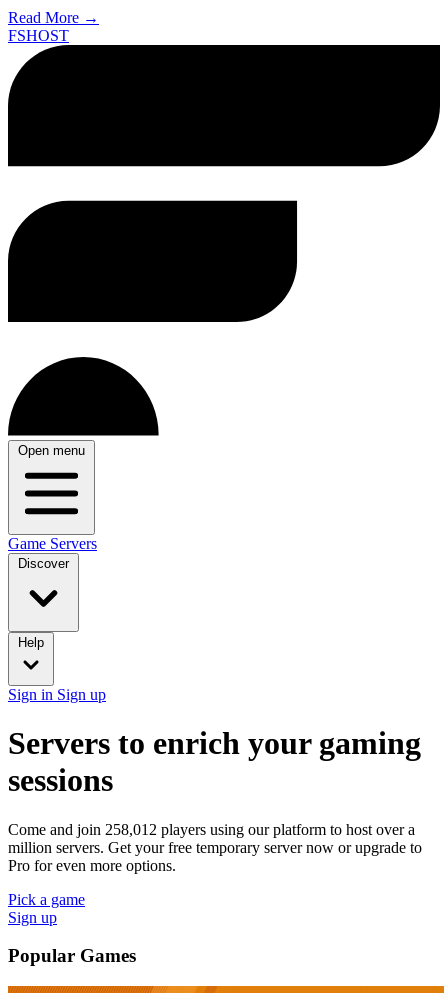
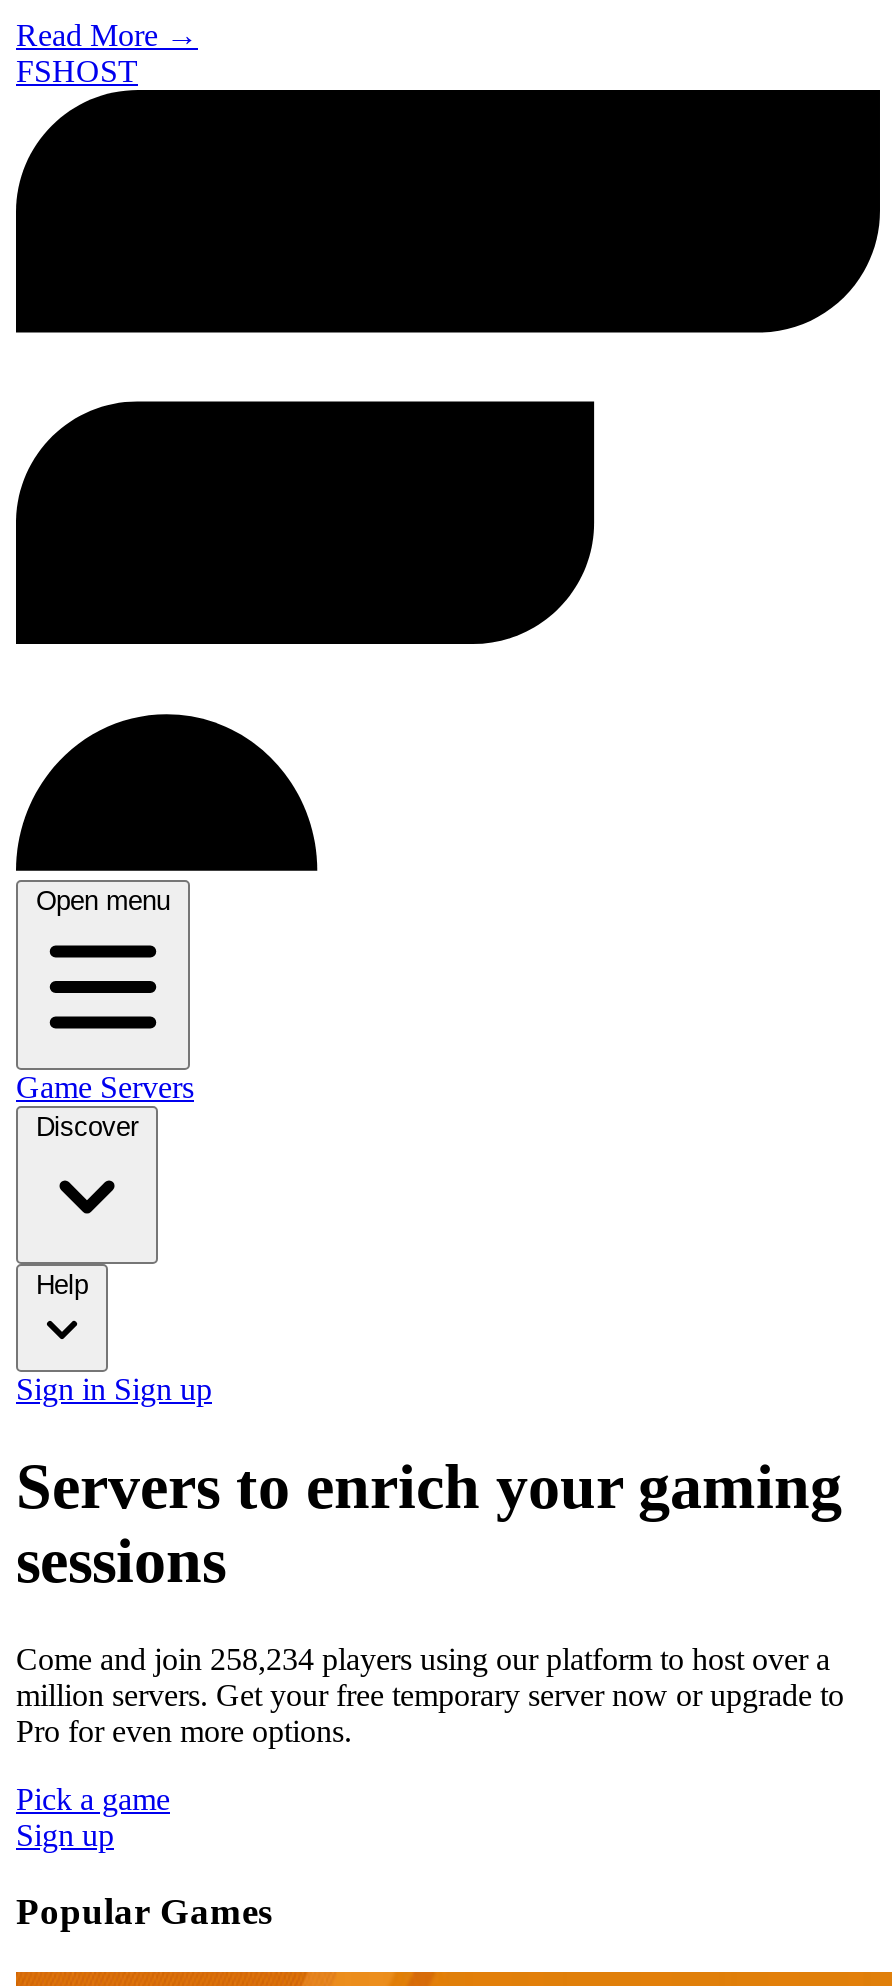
- Come and join 258,012 players using our platform to host over a
+ Come and join 258,234 players using our platform to host over a
